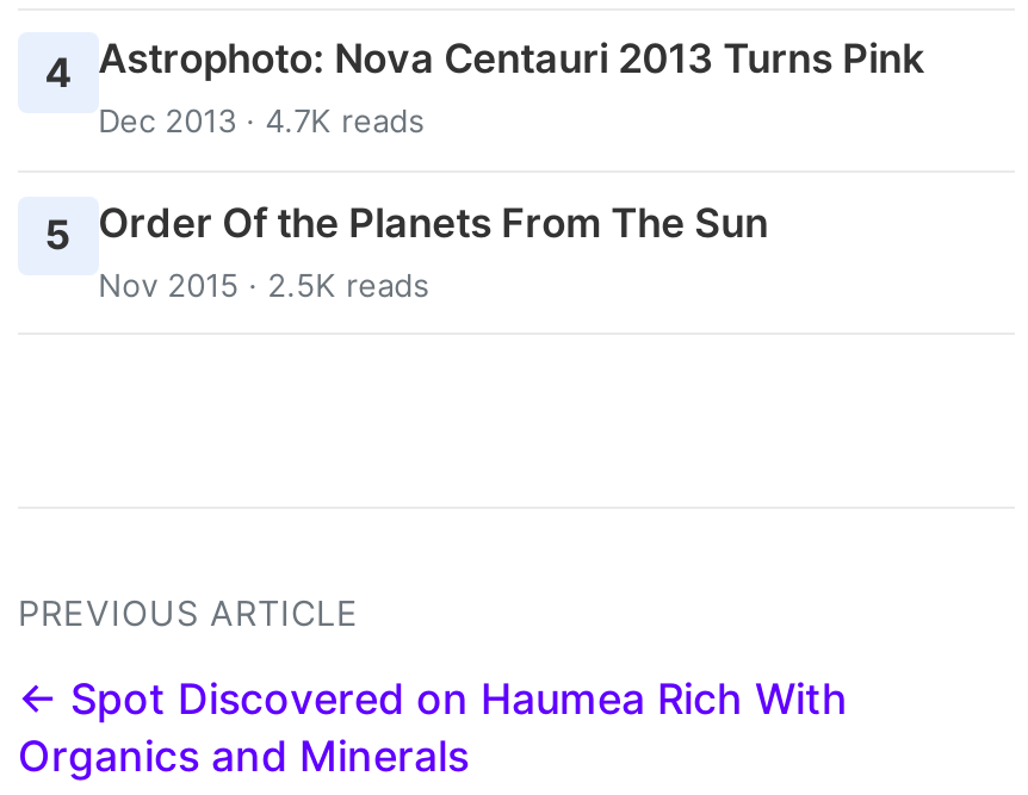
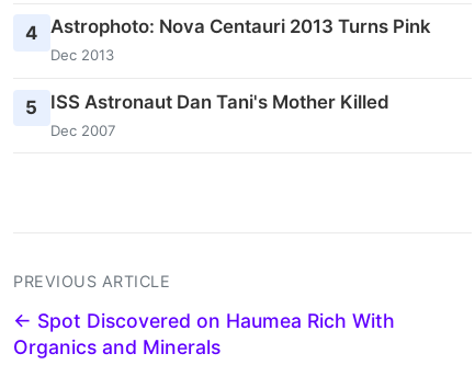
- Dec 2013 · 4.7K reads
+ Dec 2013

- 5 Order Of the Planets From The Sun
- Nov 2015 · 2.5K reads
+ 5 ISS Astronaut Dan Tani's Mother Killed
+ Dec 2007
